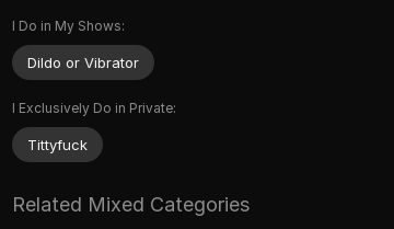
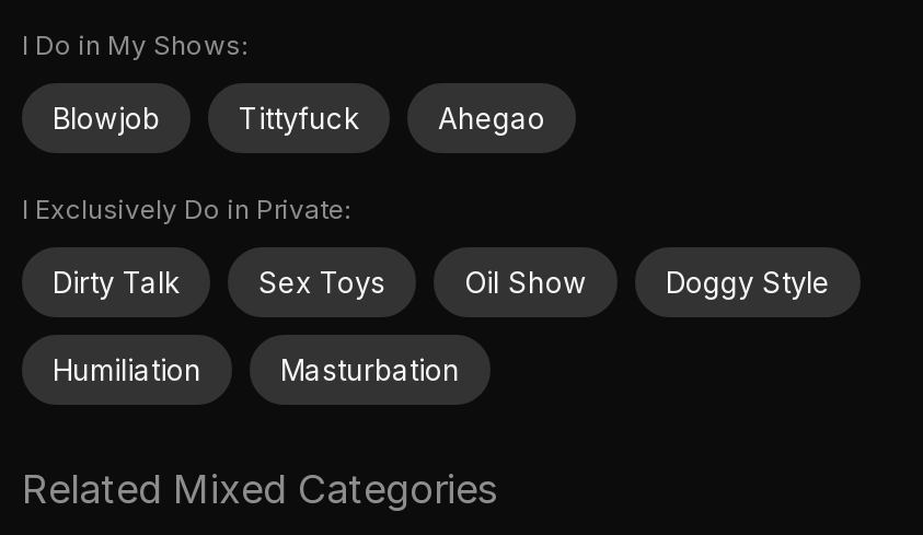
- Dildo or Vibrator
+ Blowjob
+ Tittyfuck
+ Ahegao

- Tittyfuck
+ Dirty Talk
+ Sex Toys
+ Oil Show
+ Doggy Style
+ Humiliation
+ Masturbation
